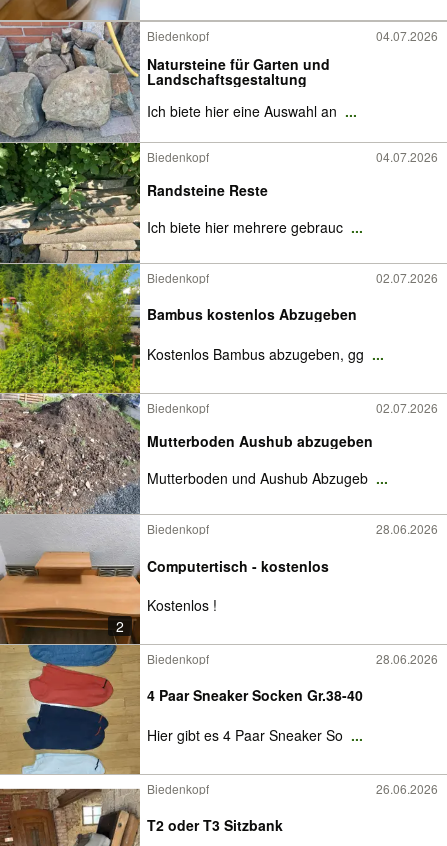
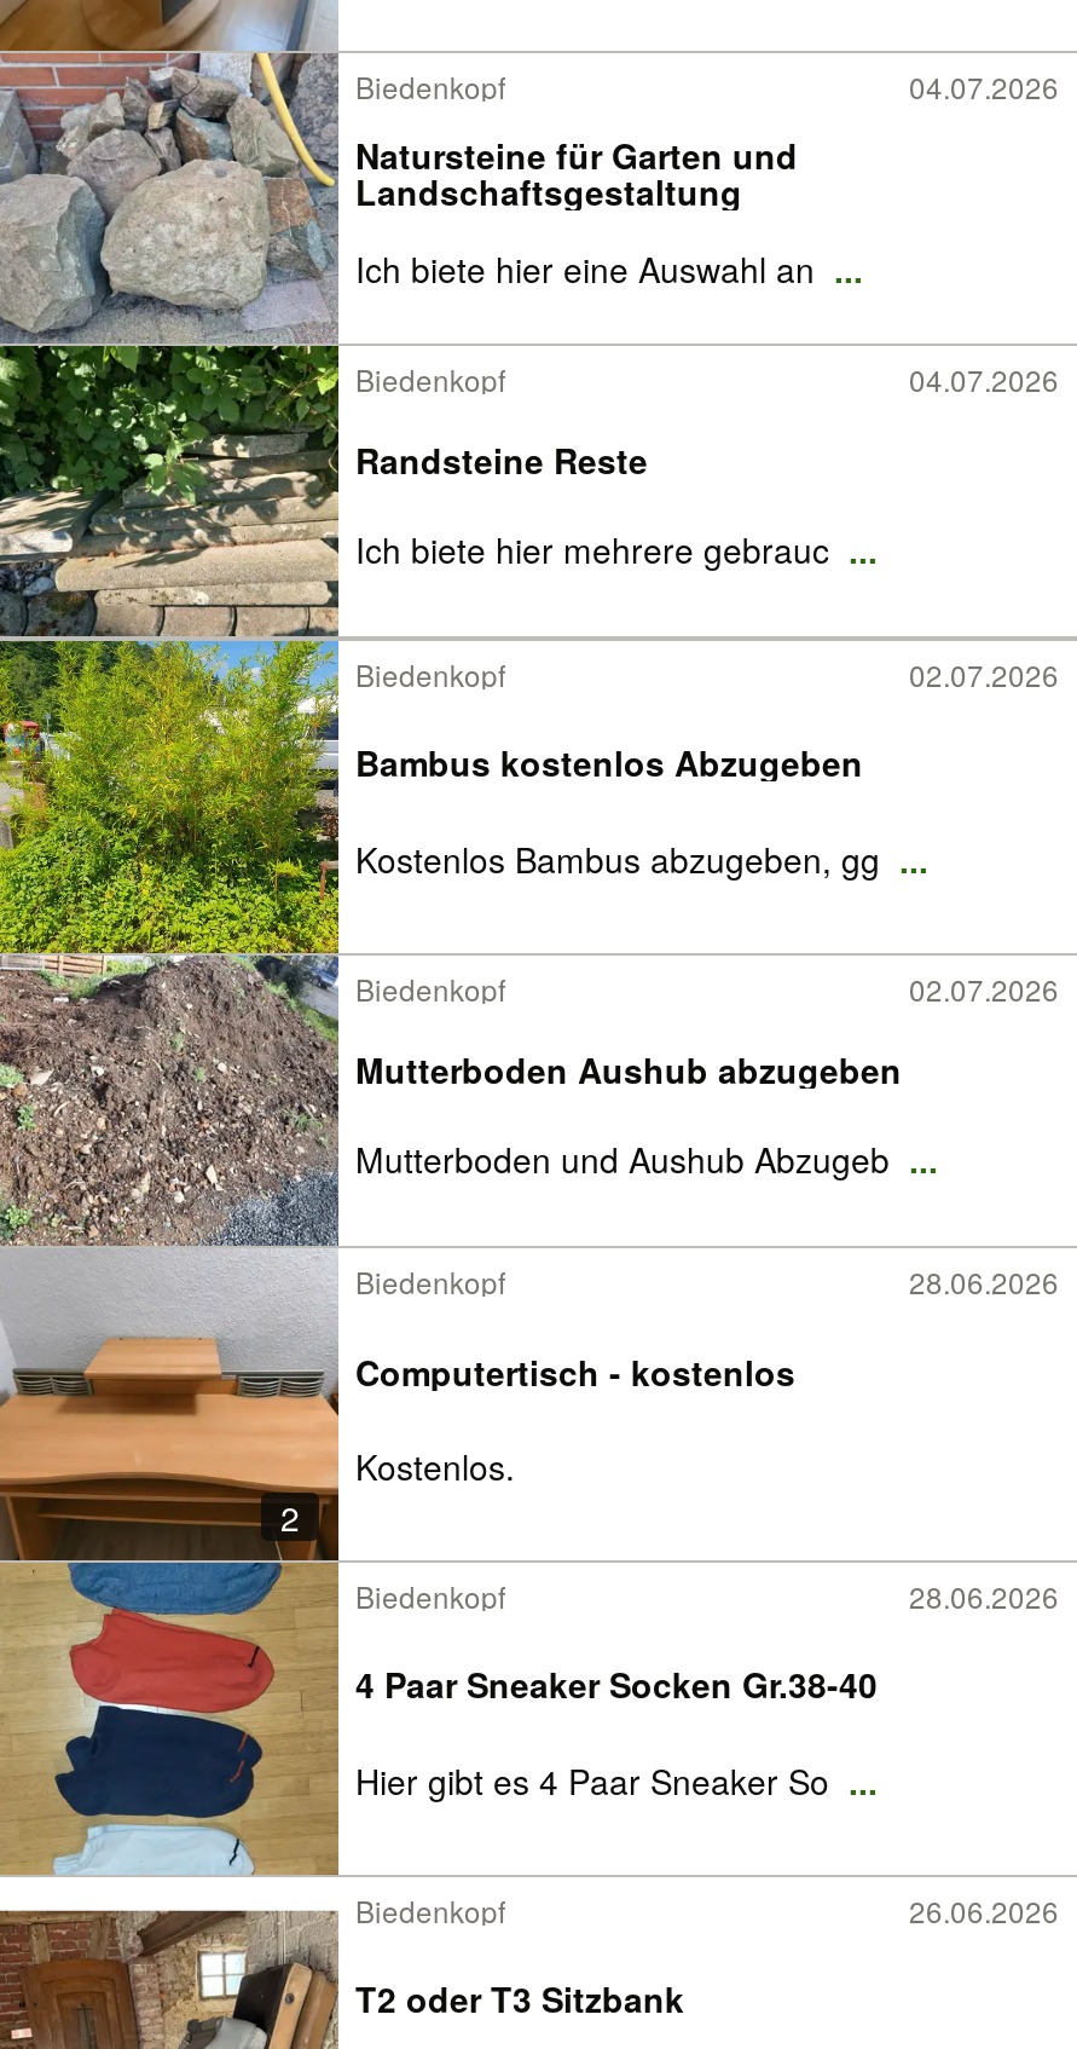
- Kostenlos !
+ Kostenlos.
